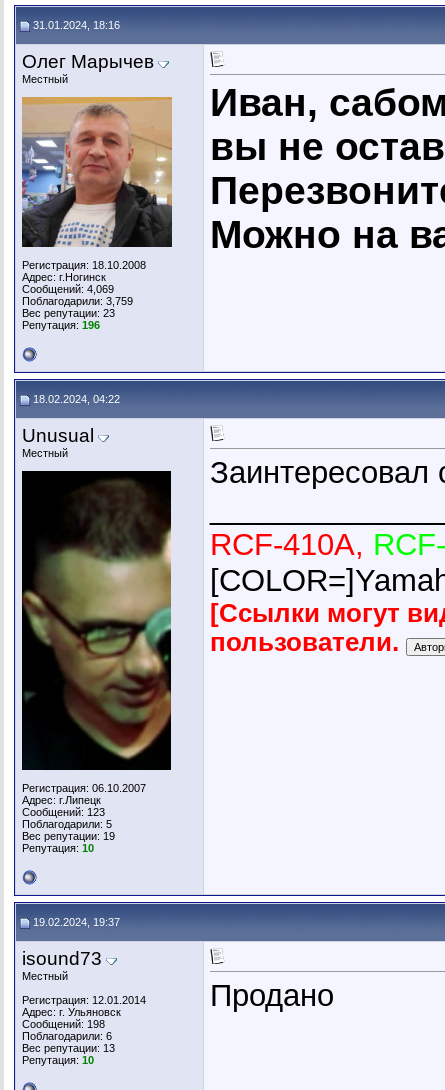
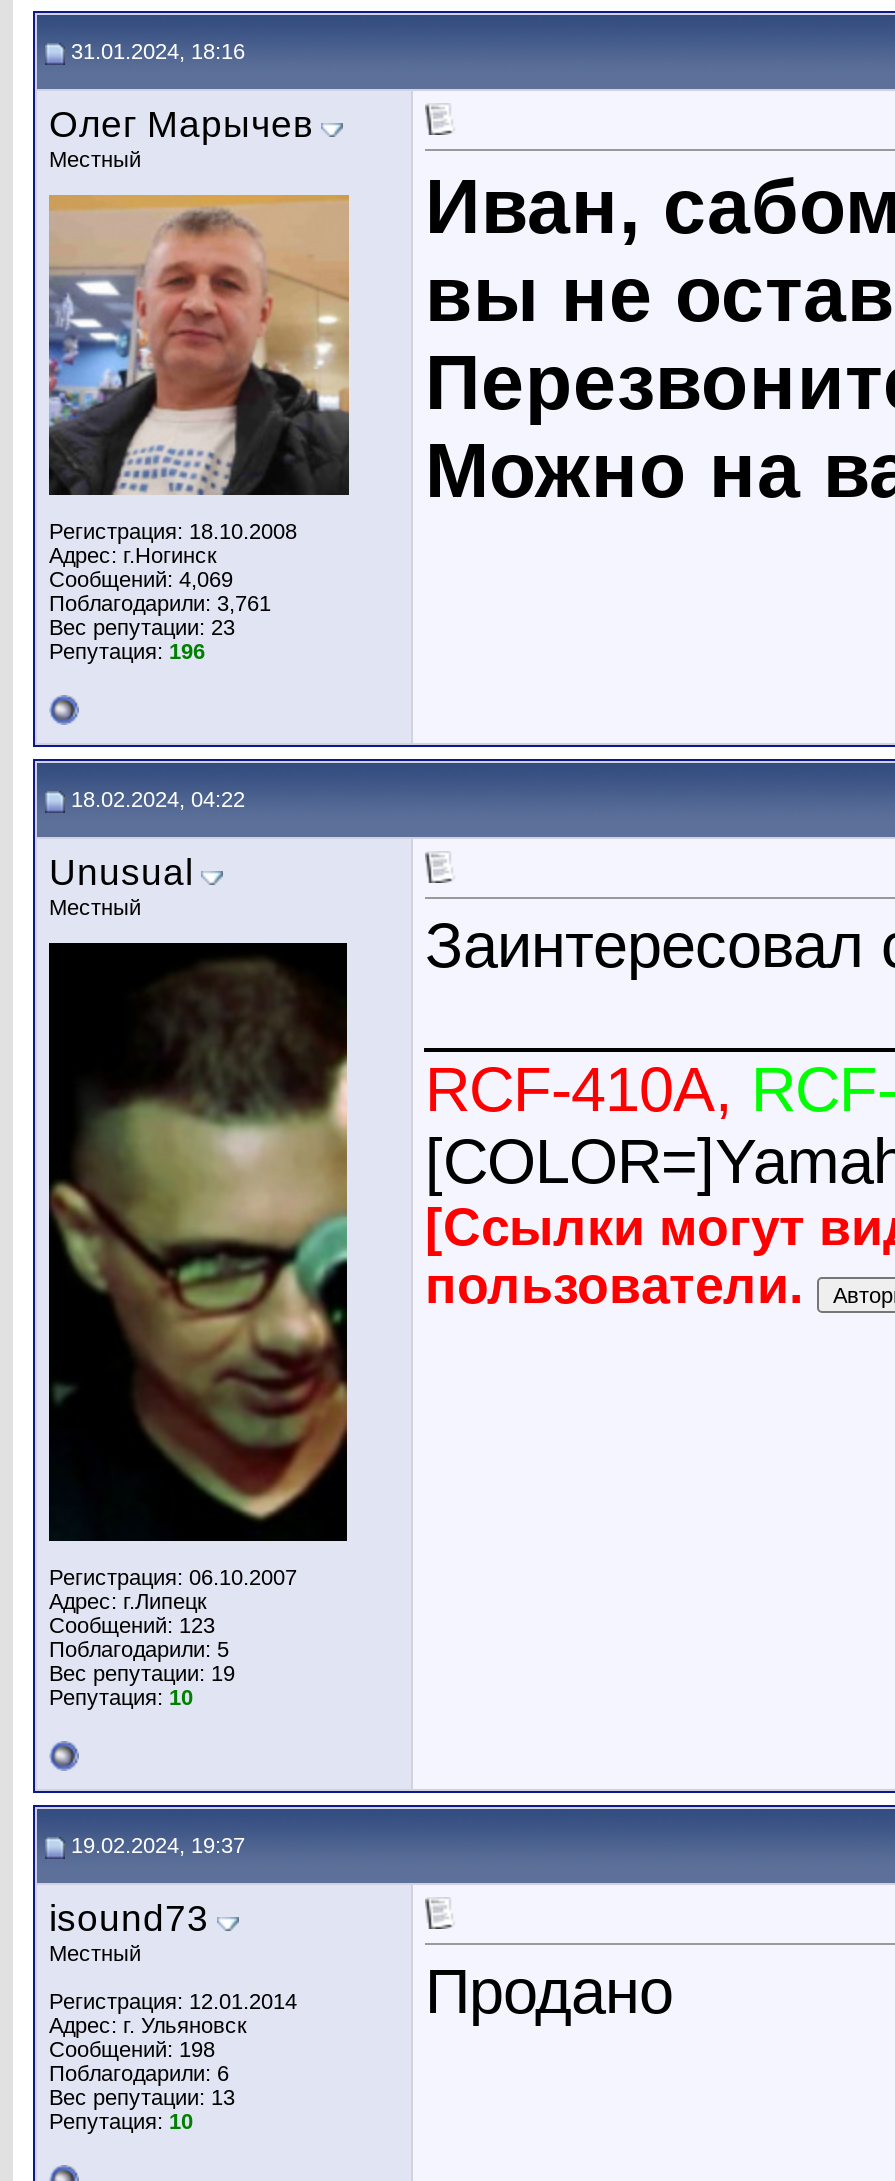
- Поблагодарили: 3,759
+ Поблагодарили: 3,761
